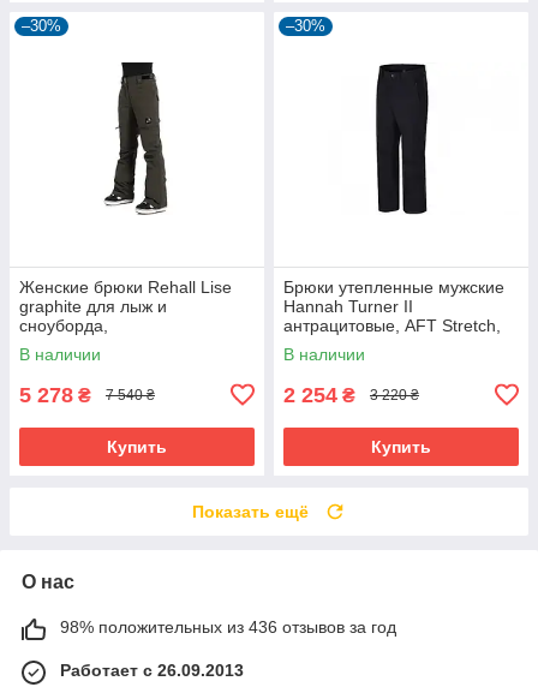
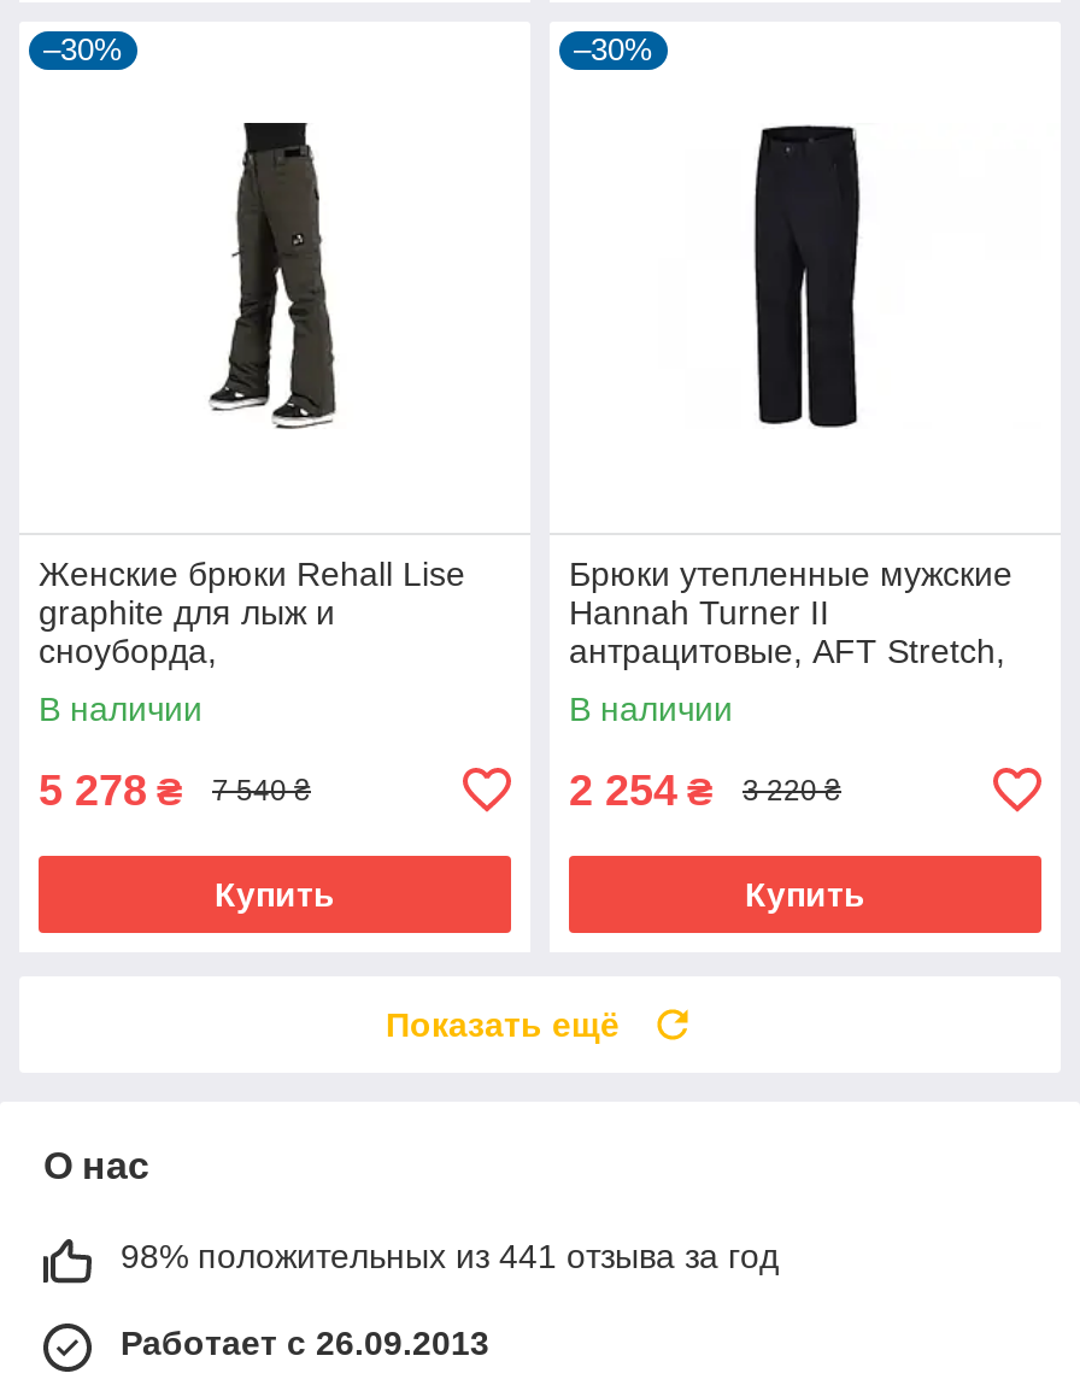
- 98% положительных из 436 отзывов за год
+ 98% положительных из 441 отзыва за год
